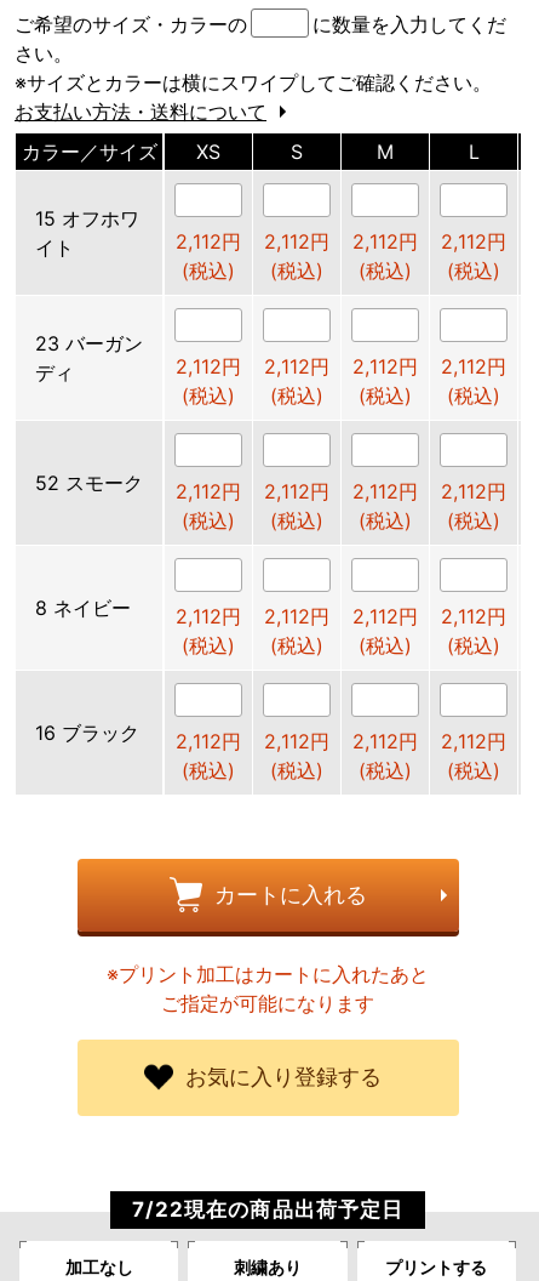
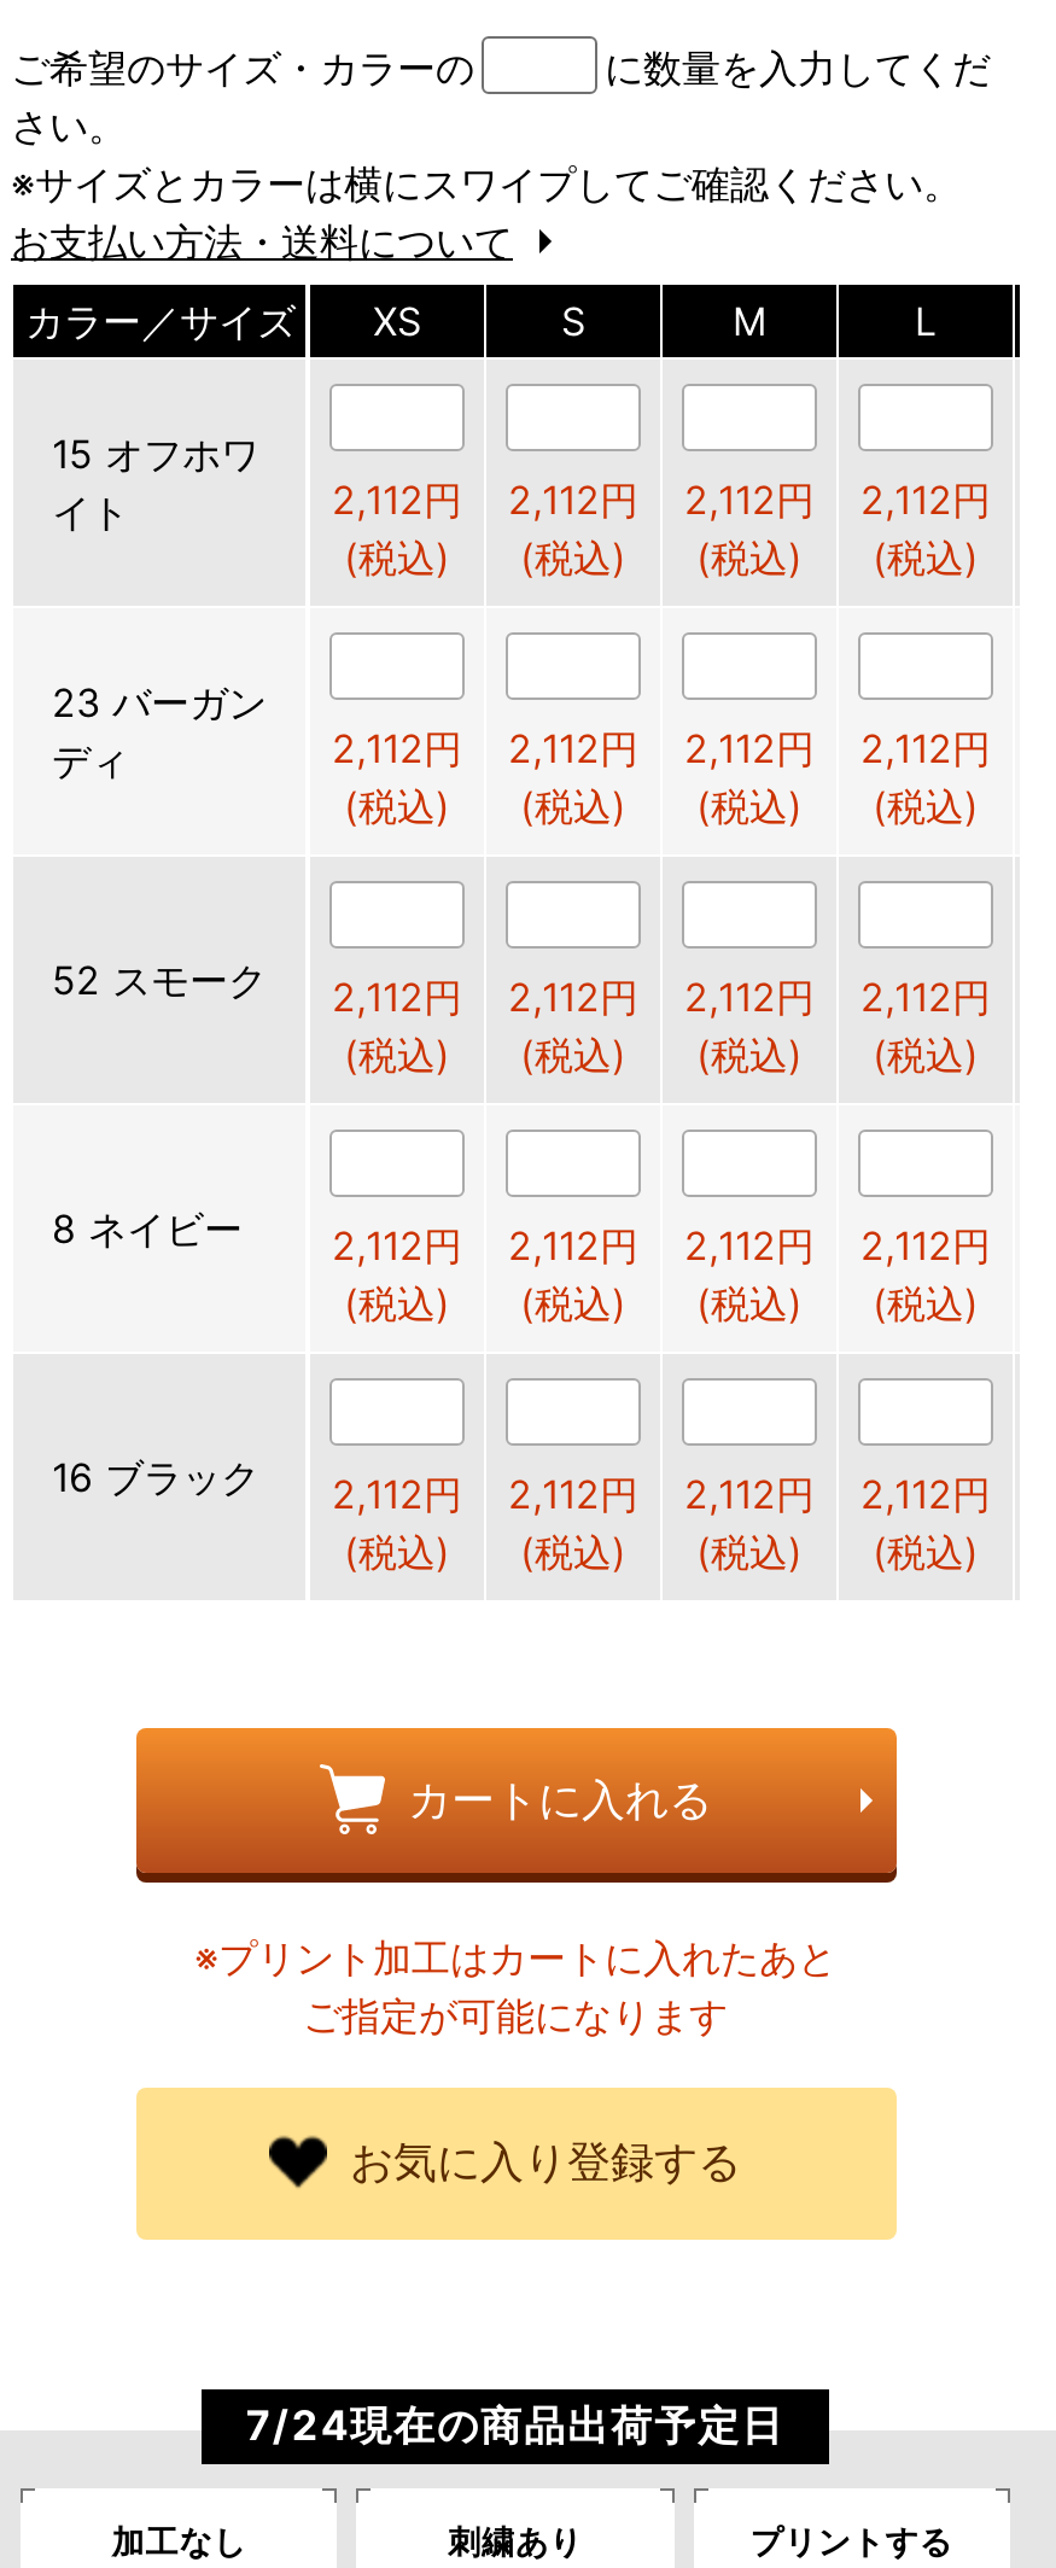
- 7/22現在の商品出荷予定日
+ 7/24現在の商品出荷予定日
